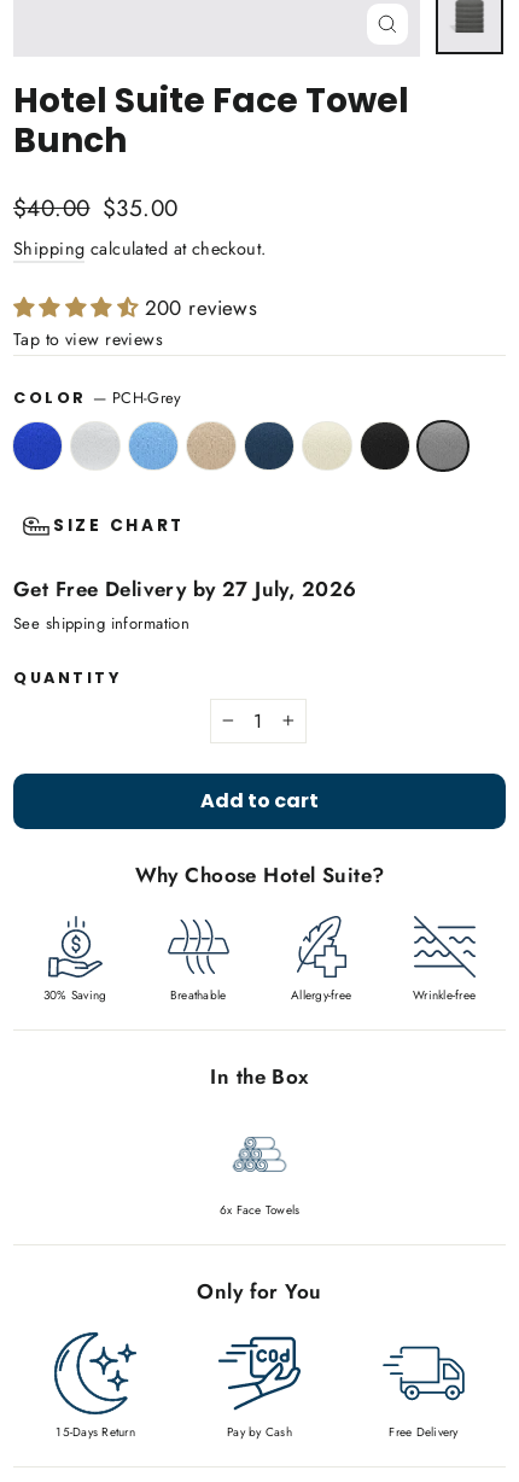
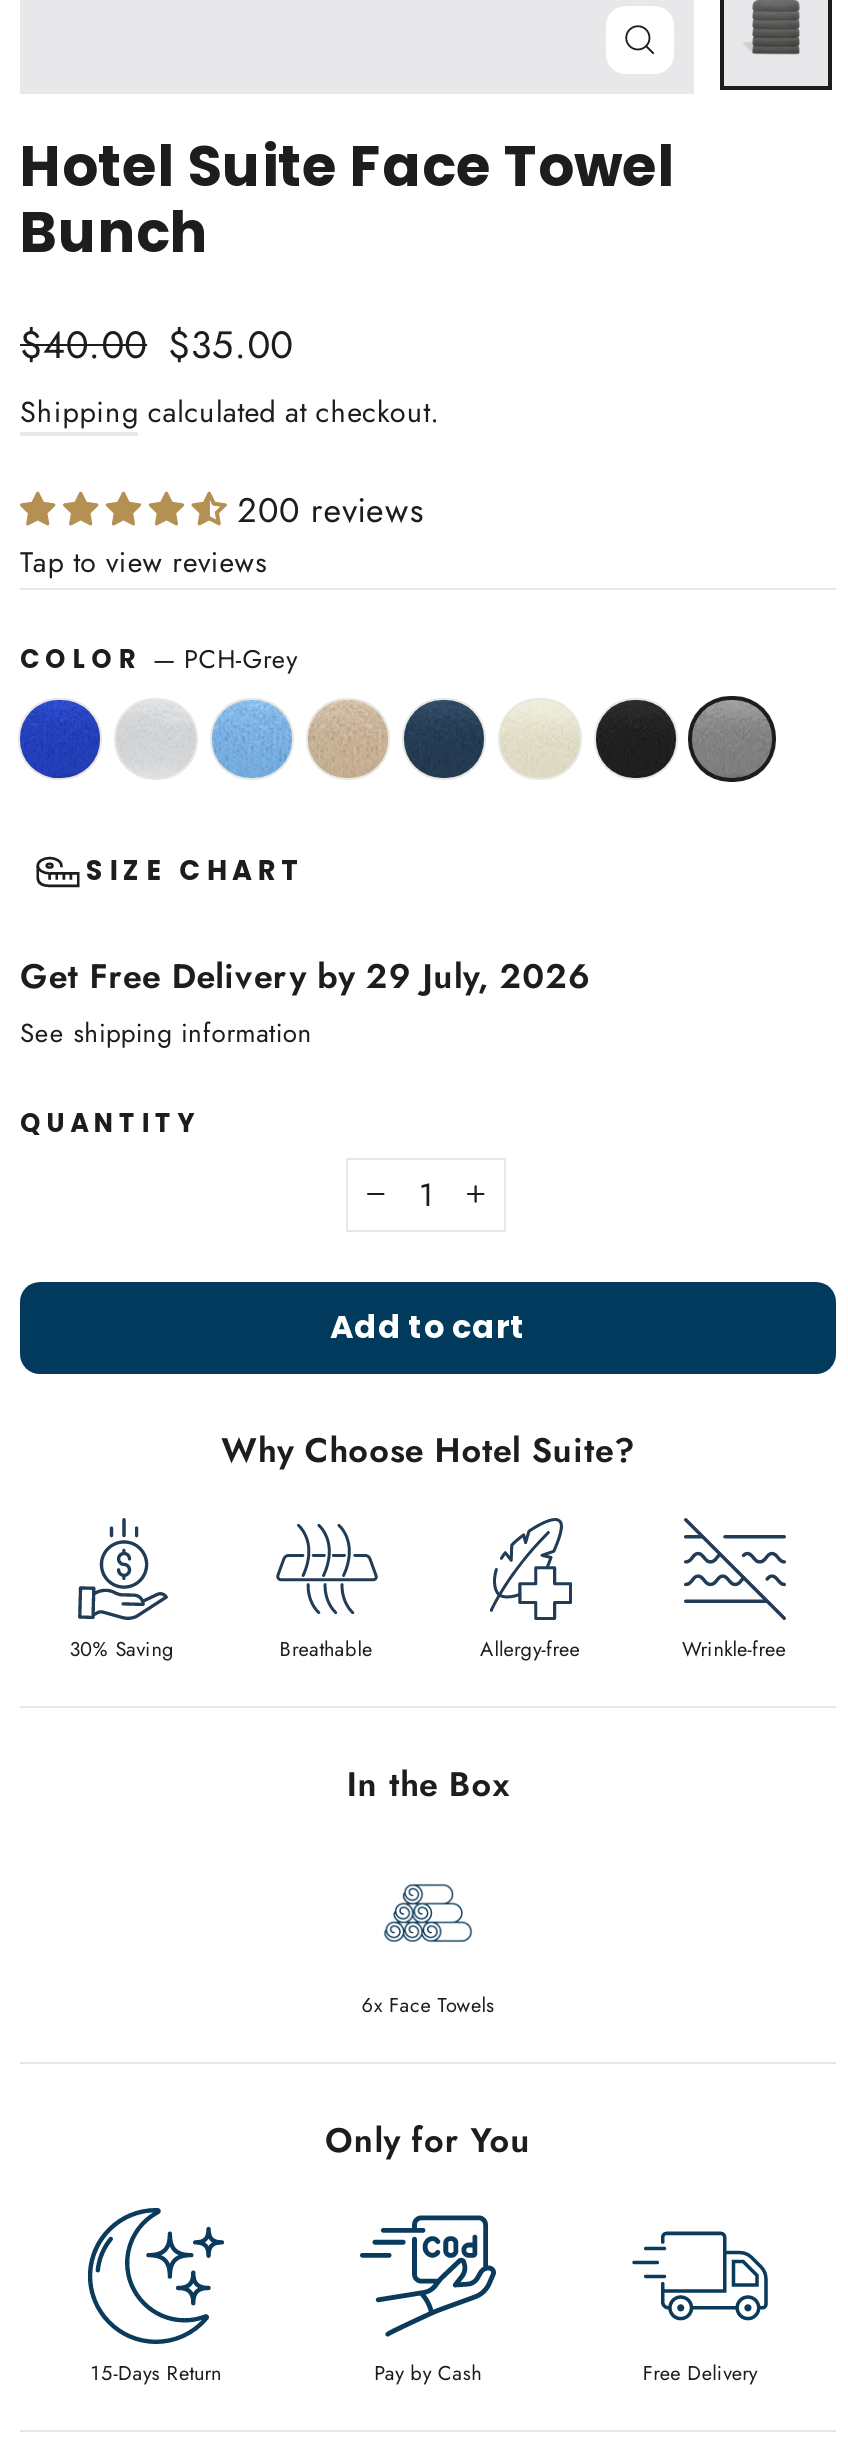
- Get Free Delivery by 27 July, 2026
+ Get Free Delivery by 29 July, 2026
